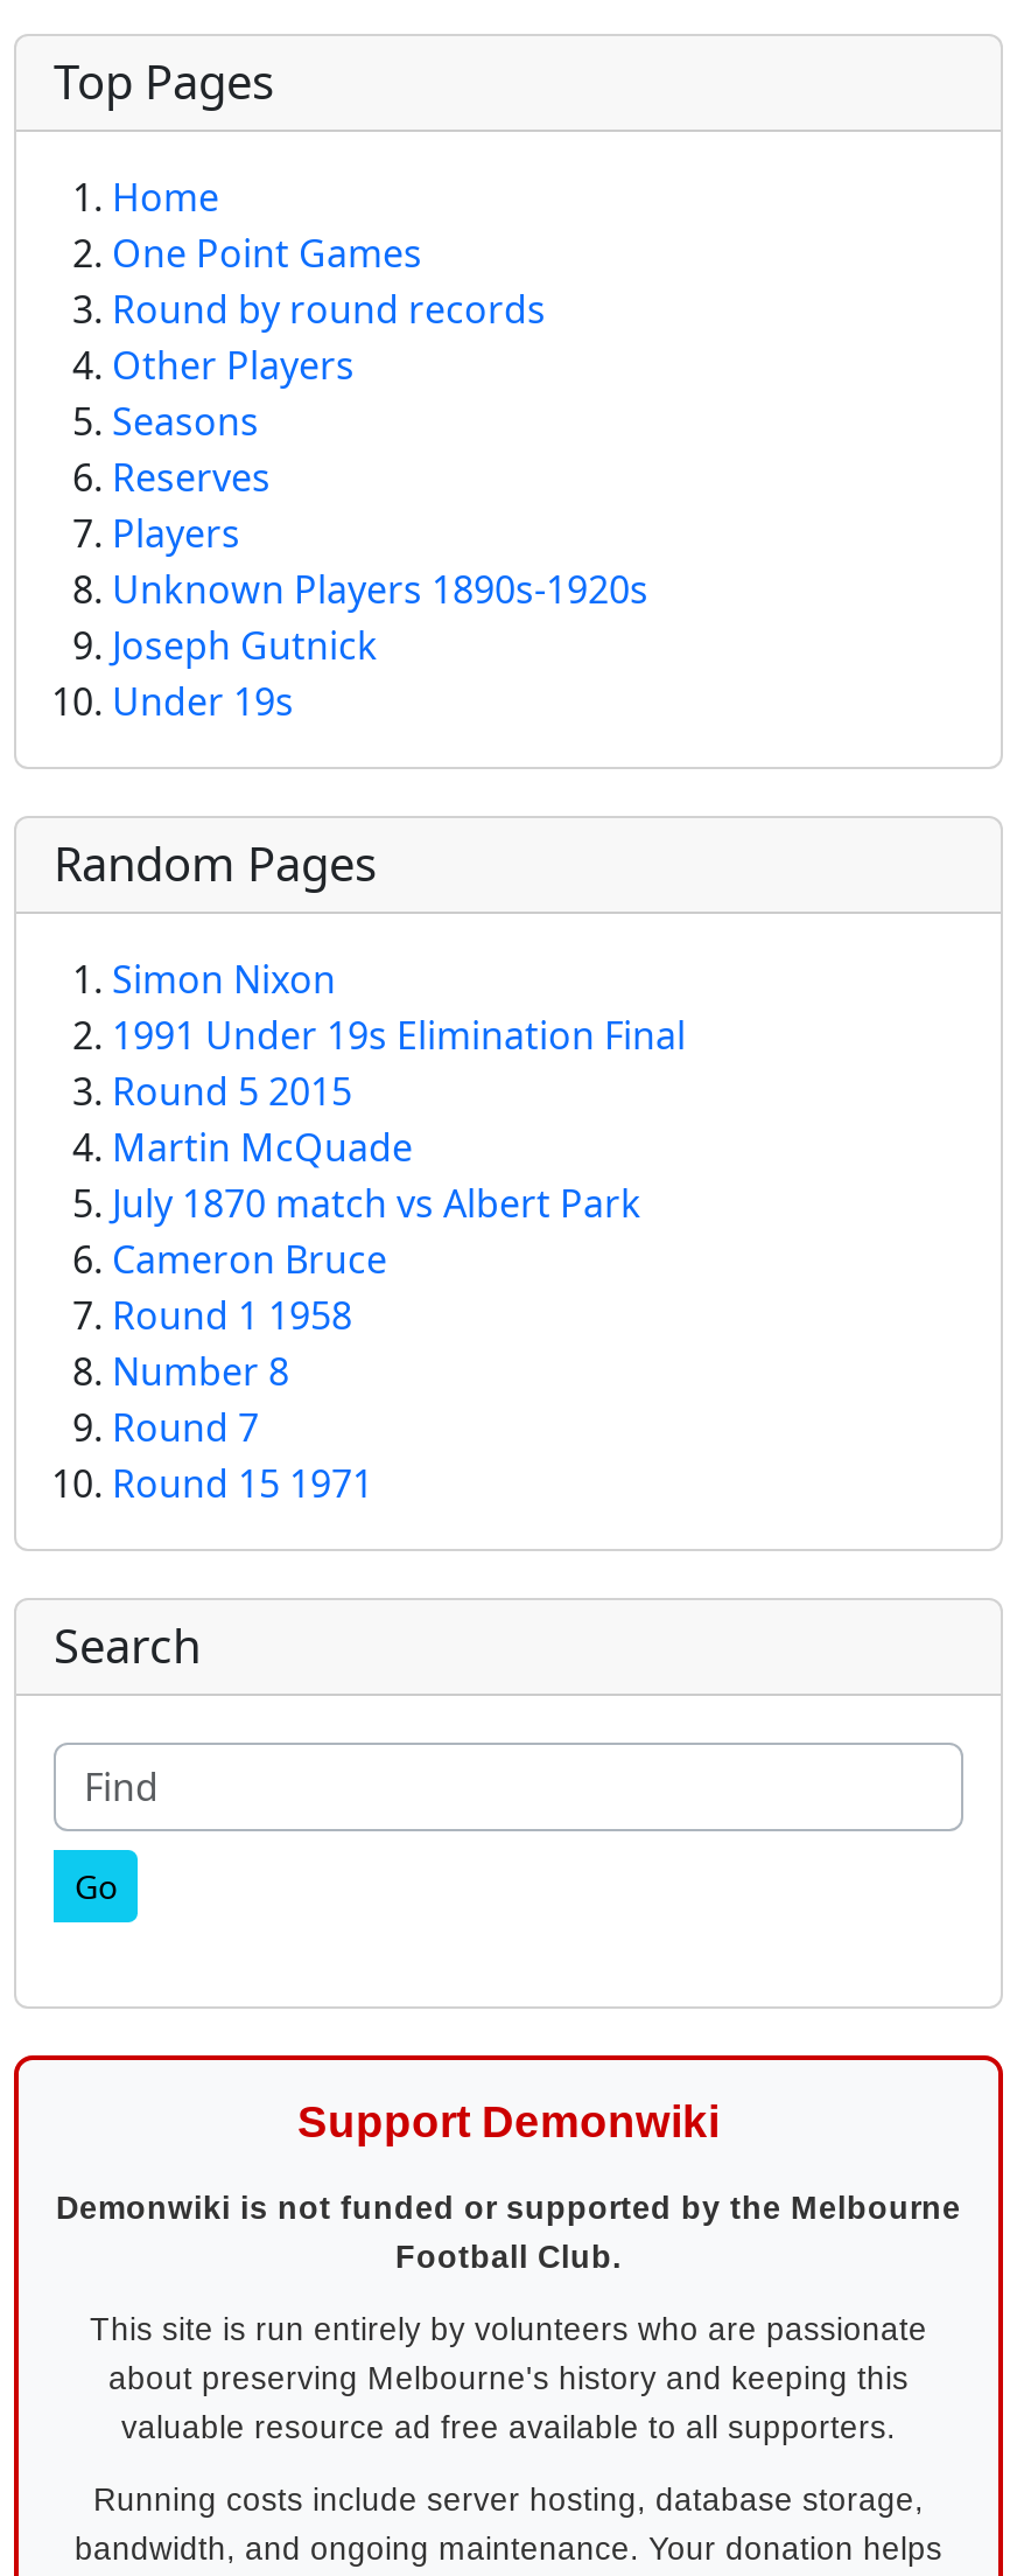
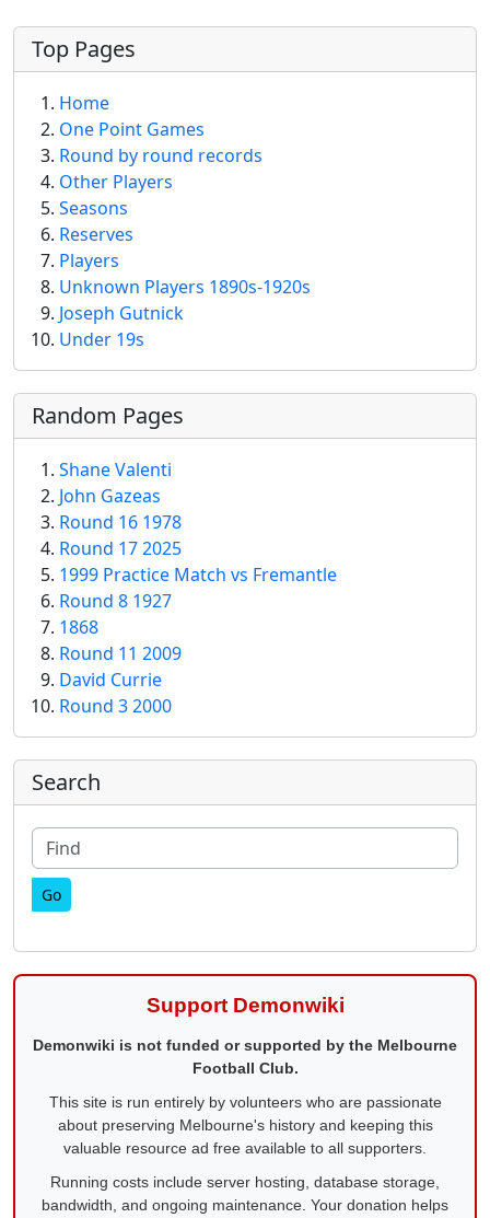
- Simon Nixon
- 1991 Under 19s Elimination Final
- Round 5 2015
- Martin McQuade
- July 1870 match vs Albert Park
- Cameron Bruce
- Round 1 1958
- Number 8
- Round 7
- Round 15 1971
+ Shane Valenti
+ John Gazeas
+ Round 16 1978
+ Round 17 2025
+ 1999 Practice Match vs Fremantle
+ Round 8 1927
+ 1868
+ Round 11 2009
+ David Currie
+ Round 3 2000
